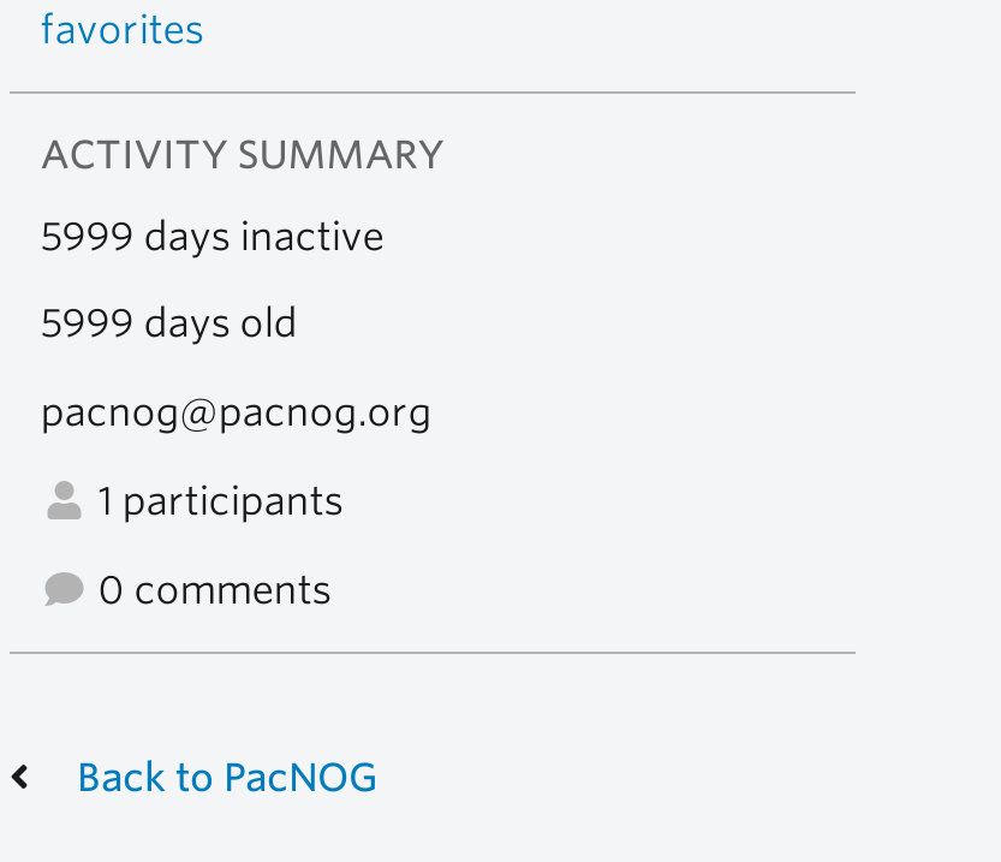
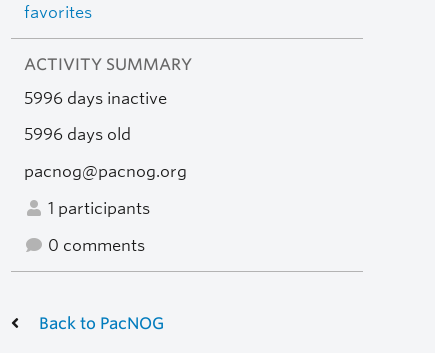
- 5999 days inactive
+ 5996 days inactive

- 5999 days old
+ 5996 days old
